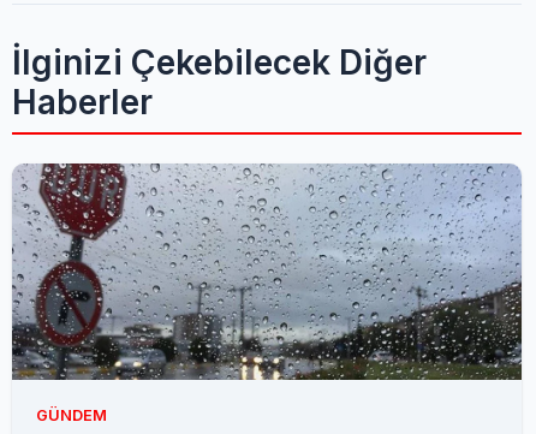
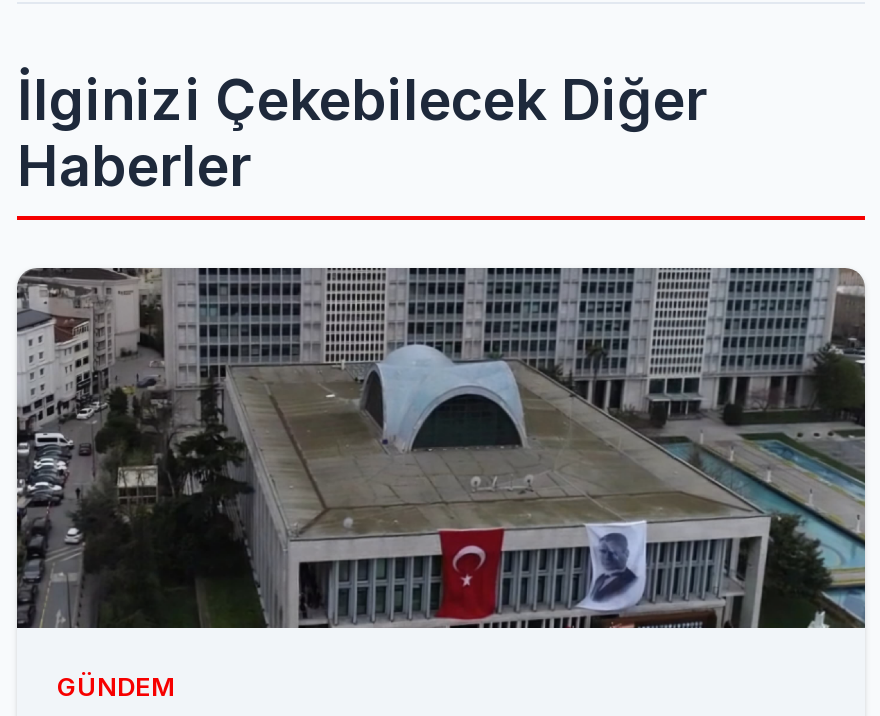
- [image]
+ [image]
